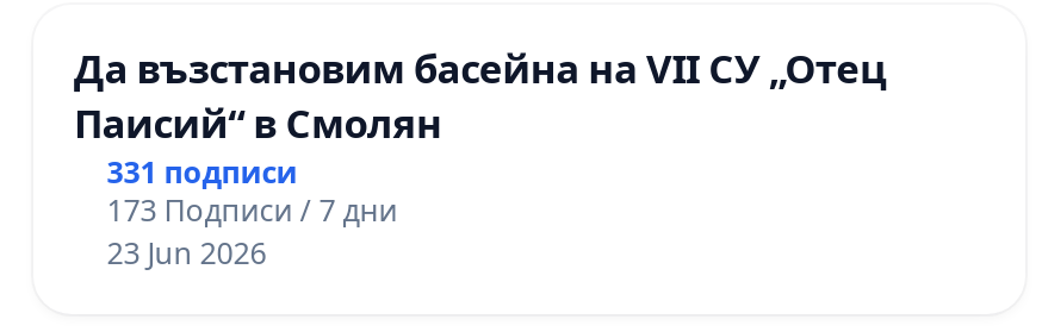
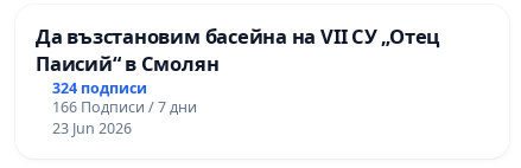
- 331 подписи
+ 324 подписи

- 173 Подписи / 7 дни
+ 166 Подписи / 7 дни
